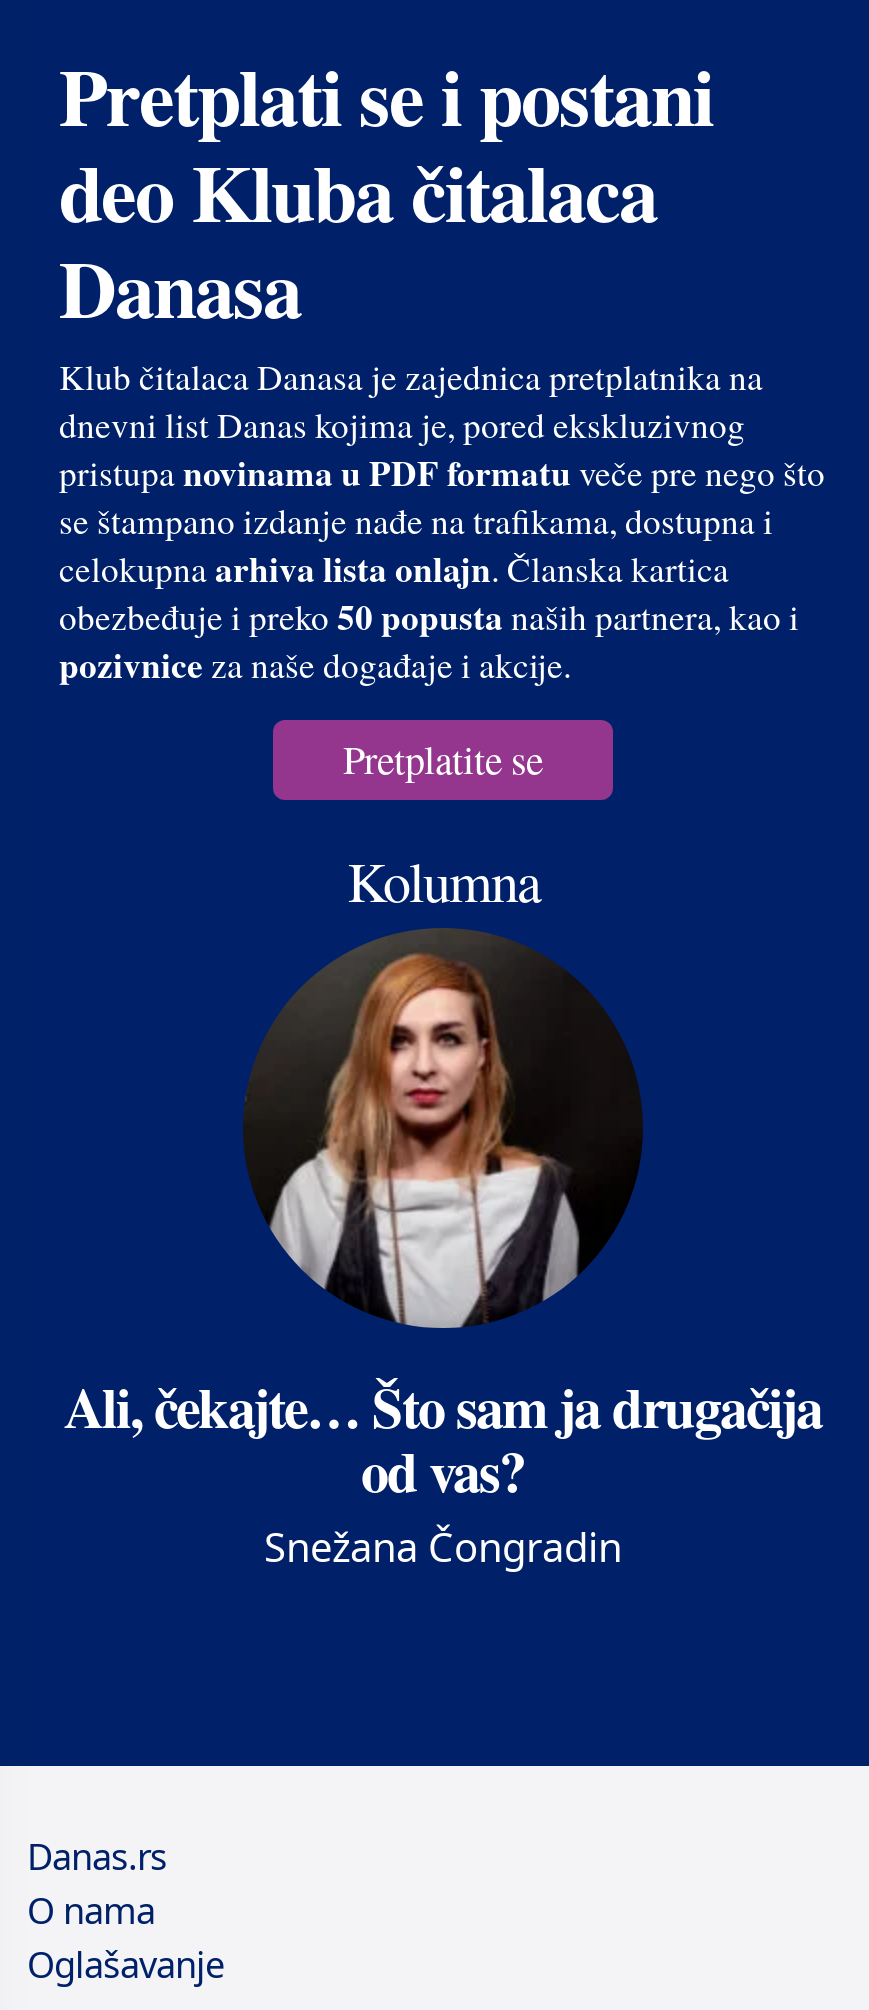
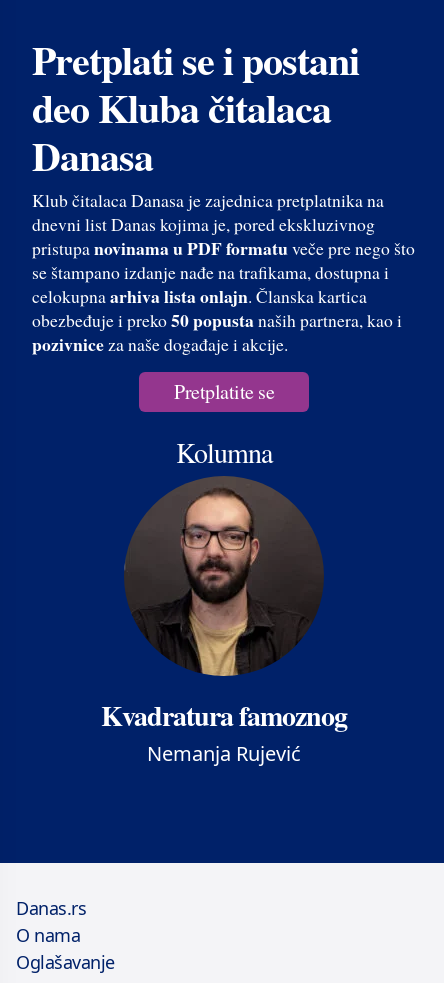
- [image]
- Ali, čekajte… Što sam ja drugačija
- od vas?
- Snežana Čongradin
+ [image]
+ Kvadratura famoznog
+ Nemanja Rujević
